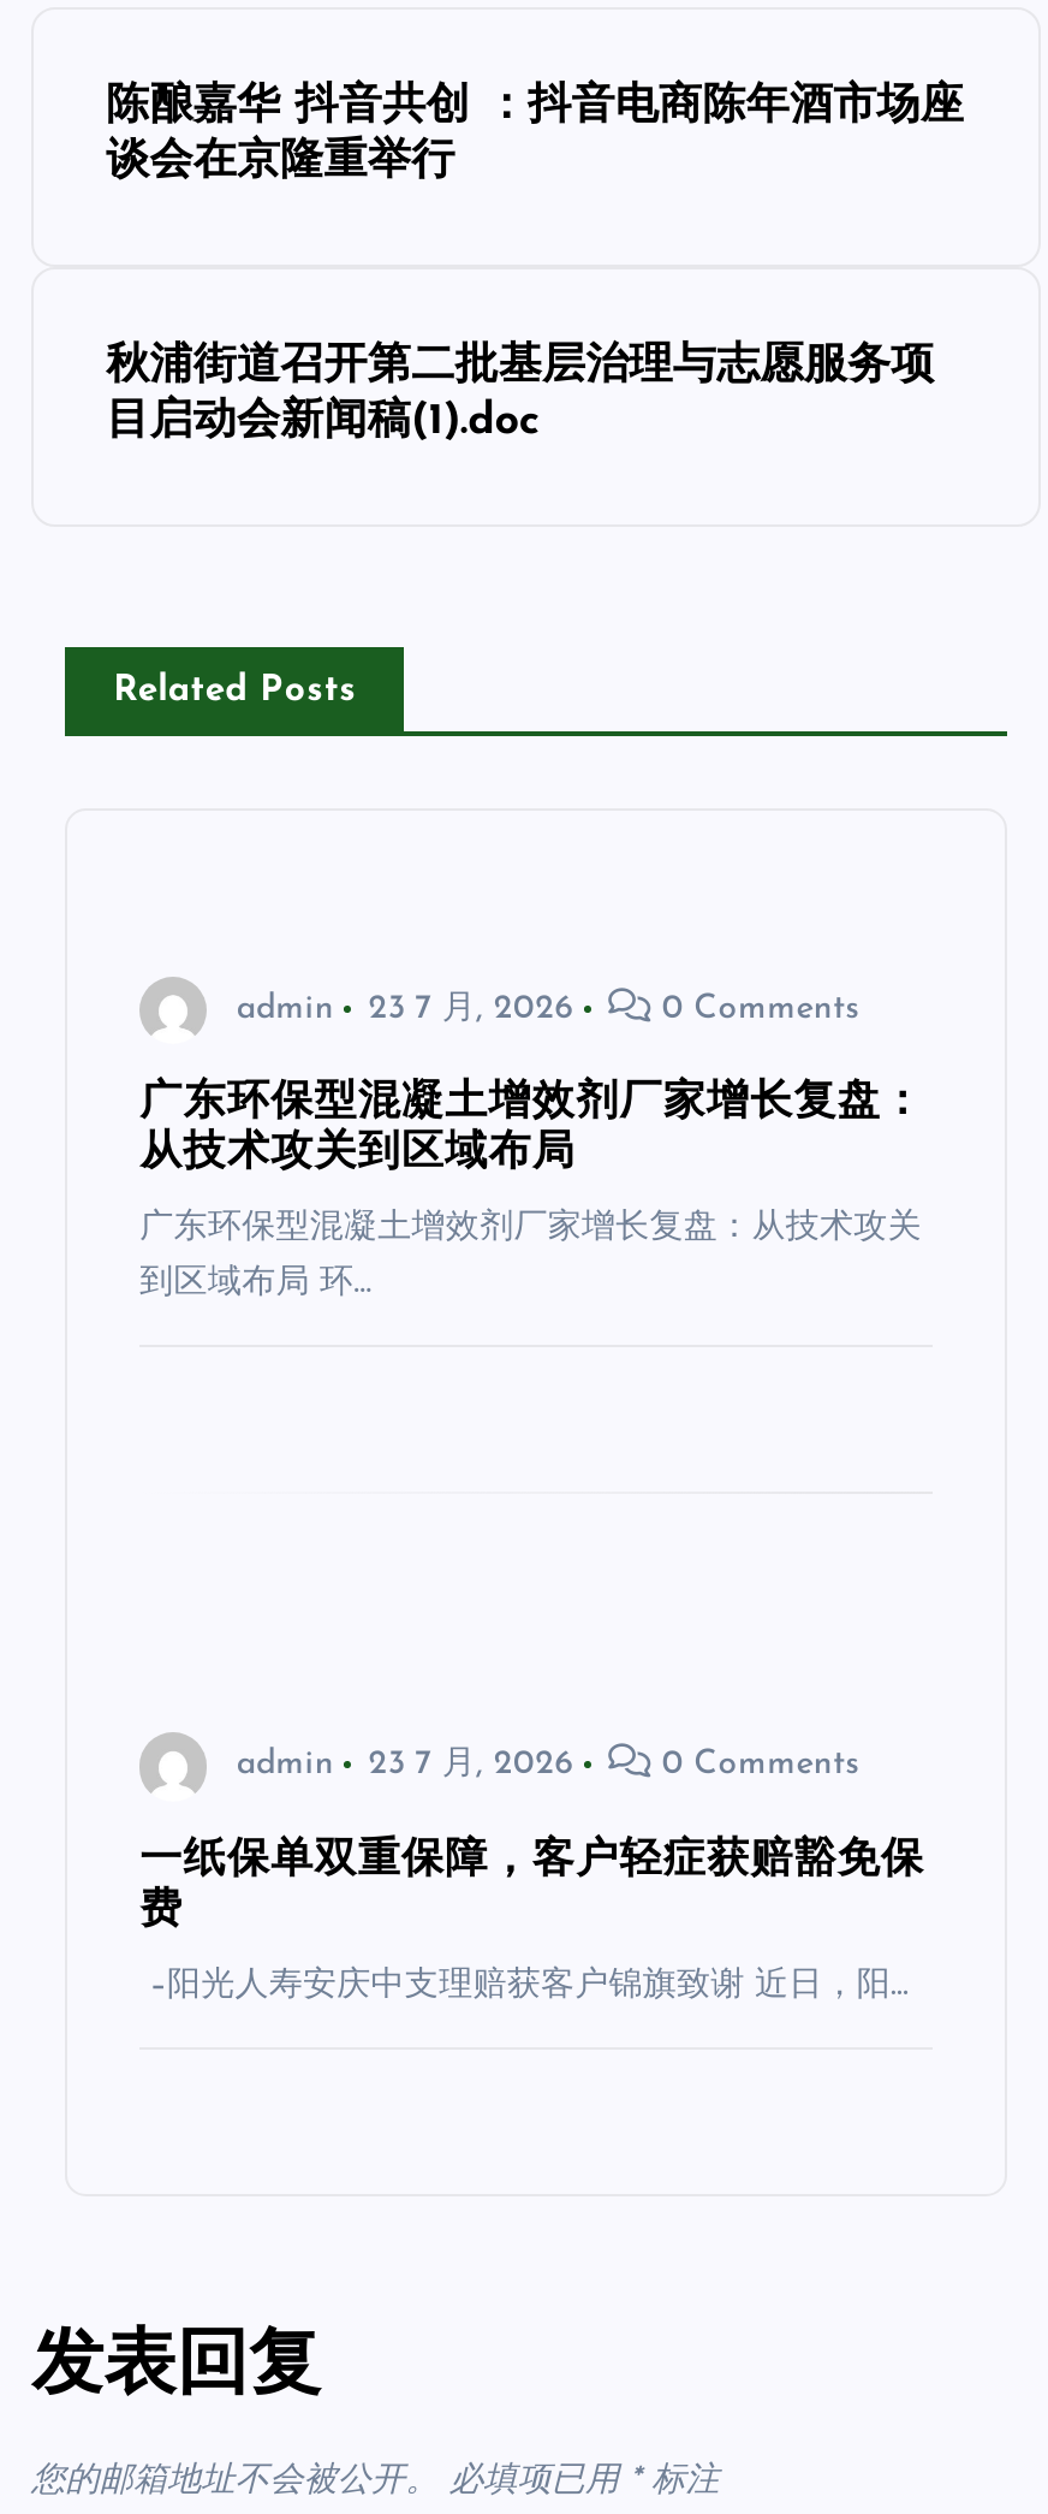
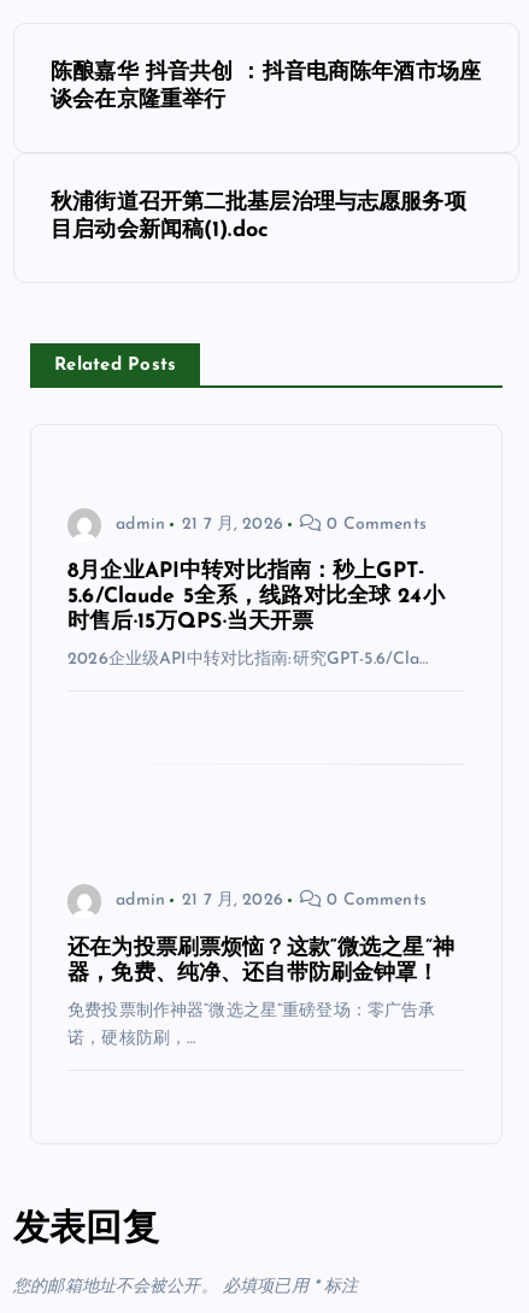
- admin 23 7 月, 2026
+ admin 21 7 月, 2026

- 广东环保型混凝土增效剂厂家增长复盘：
- 从技术攻关到区域布局
- 广东环保型混凝土增效剂厂家增长复盘：从技术攻关
- 到区域布局 环…
+ 8月企业API中转对比指南：秒上GPT-
+ 5.6/Claude 5全系，线路对比全球 24小
+ 时售后·15万QPS·当天开票
+ 2026企业级API中转对比指南:研究GPT-5.6/Cla…

- admin 23 7 月, 2026
+ admin 21 7 月, 2026

- 一纸保单双重保障，客户轻症获赔豁免保
- 费
- –阳光人寿安庆中支理赔获客户锦旗致谢 近日，阳…
+ 还在为投票刷票烦恼？这款“微选之星”神
+ 器，免费、纯净、还自带防刷金钟罩！
+ 免费投票制作神器“微选之星”重磅登场：零广告承
+ 诺，硬核防刷，…
